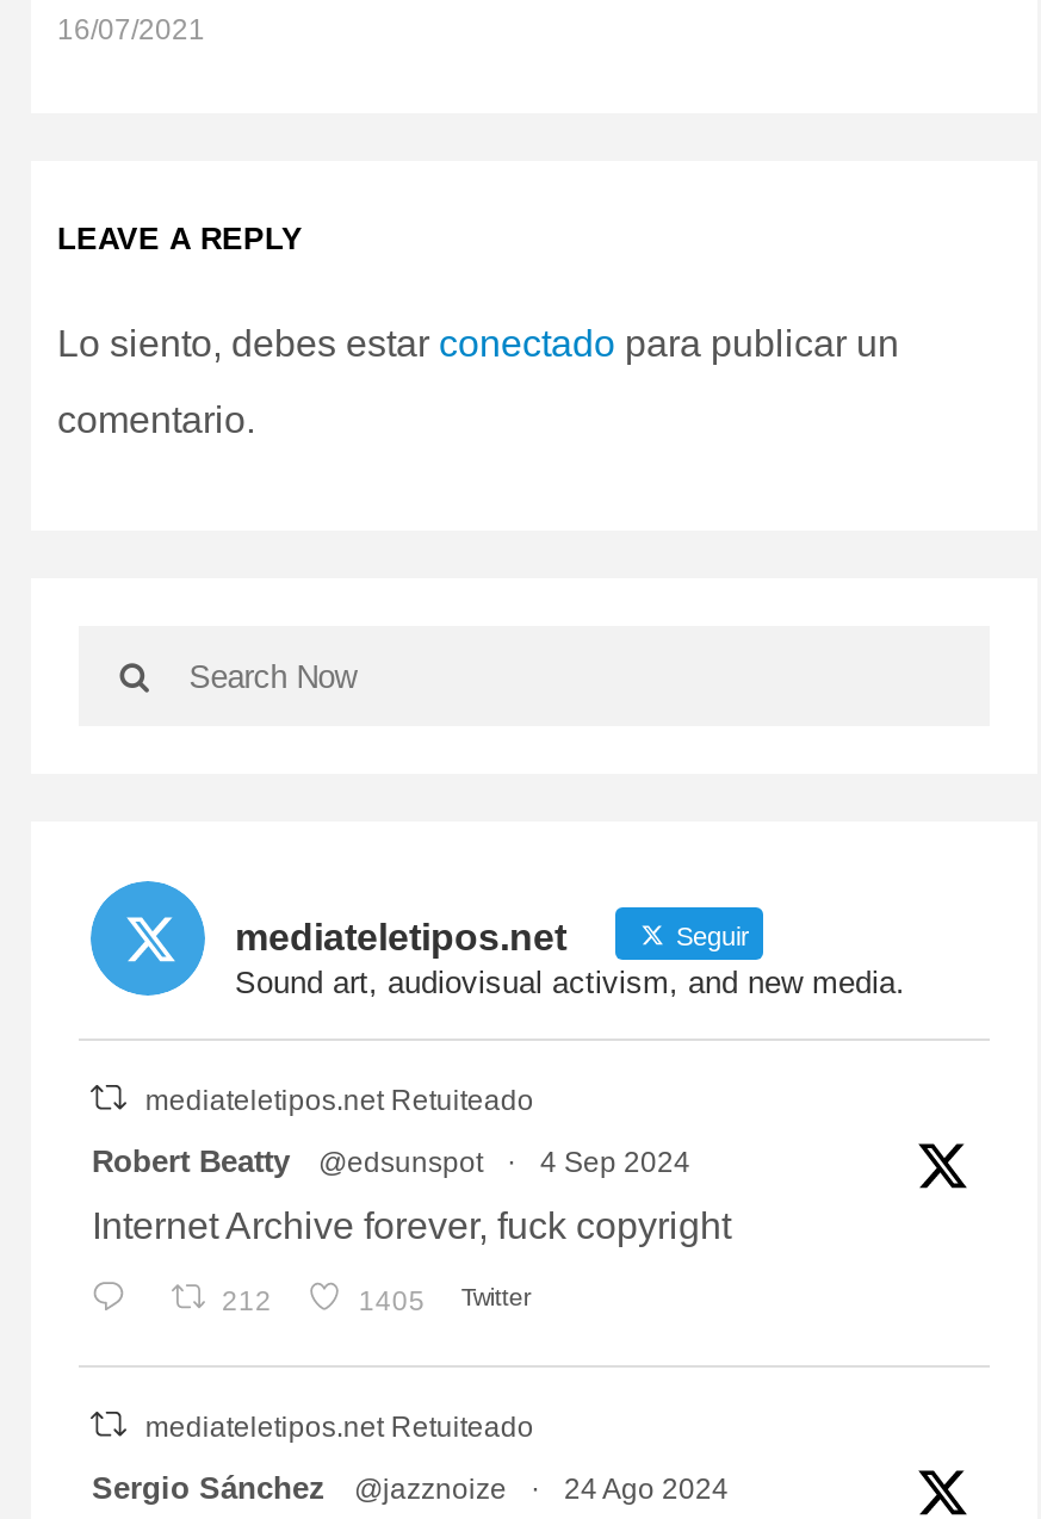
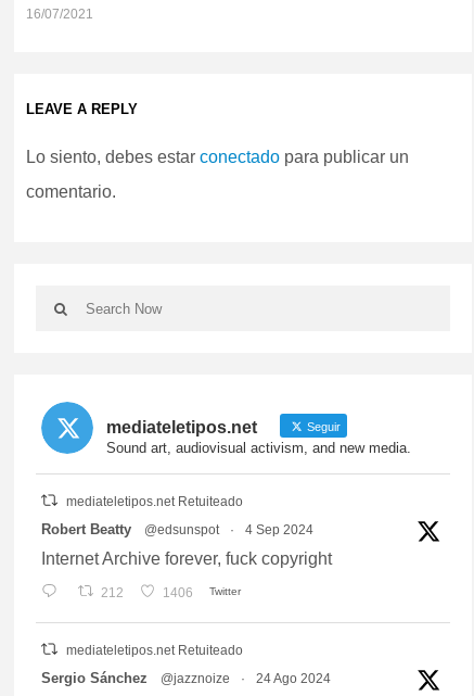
- 1405 Twitter
+ 1406 Twitter
